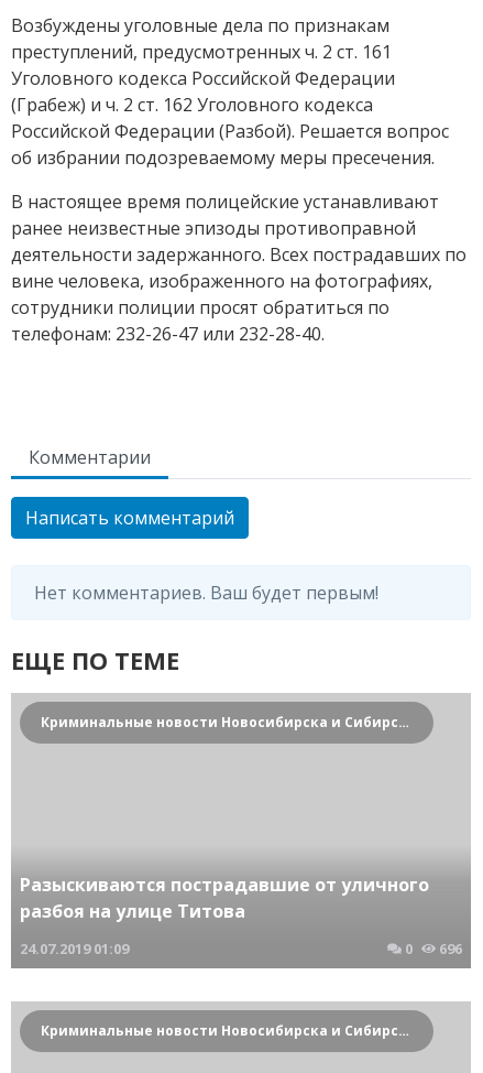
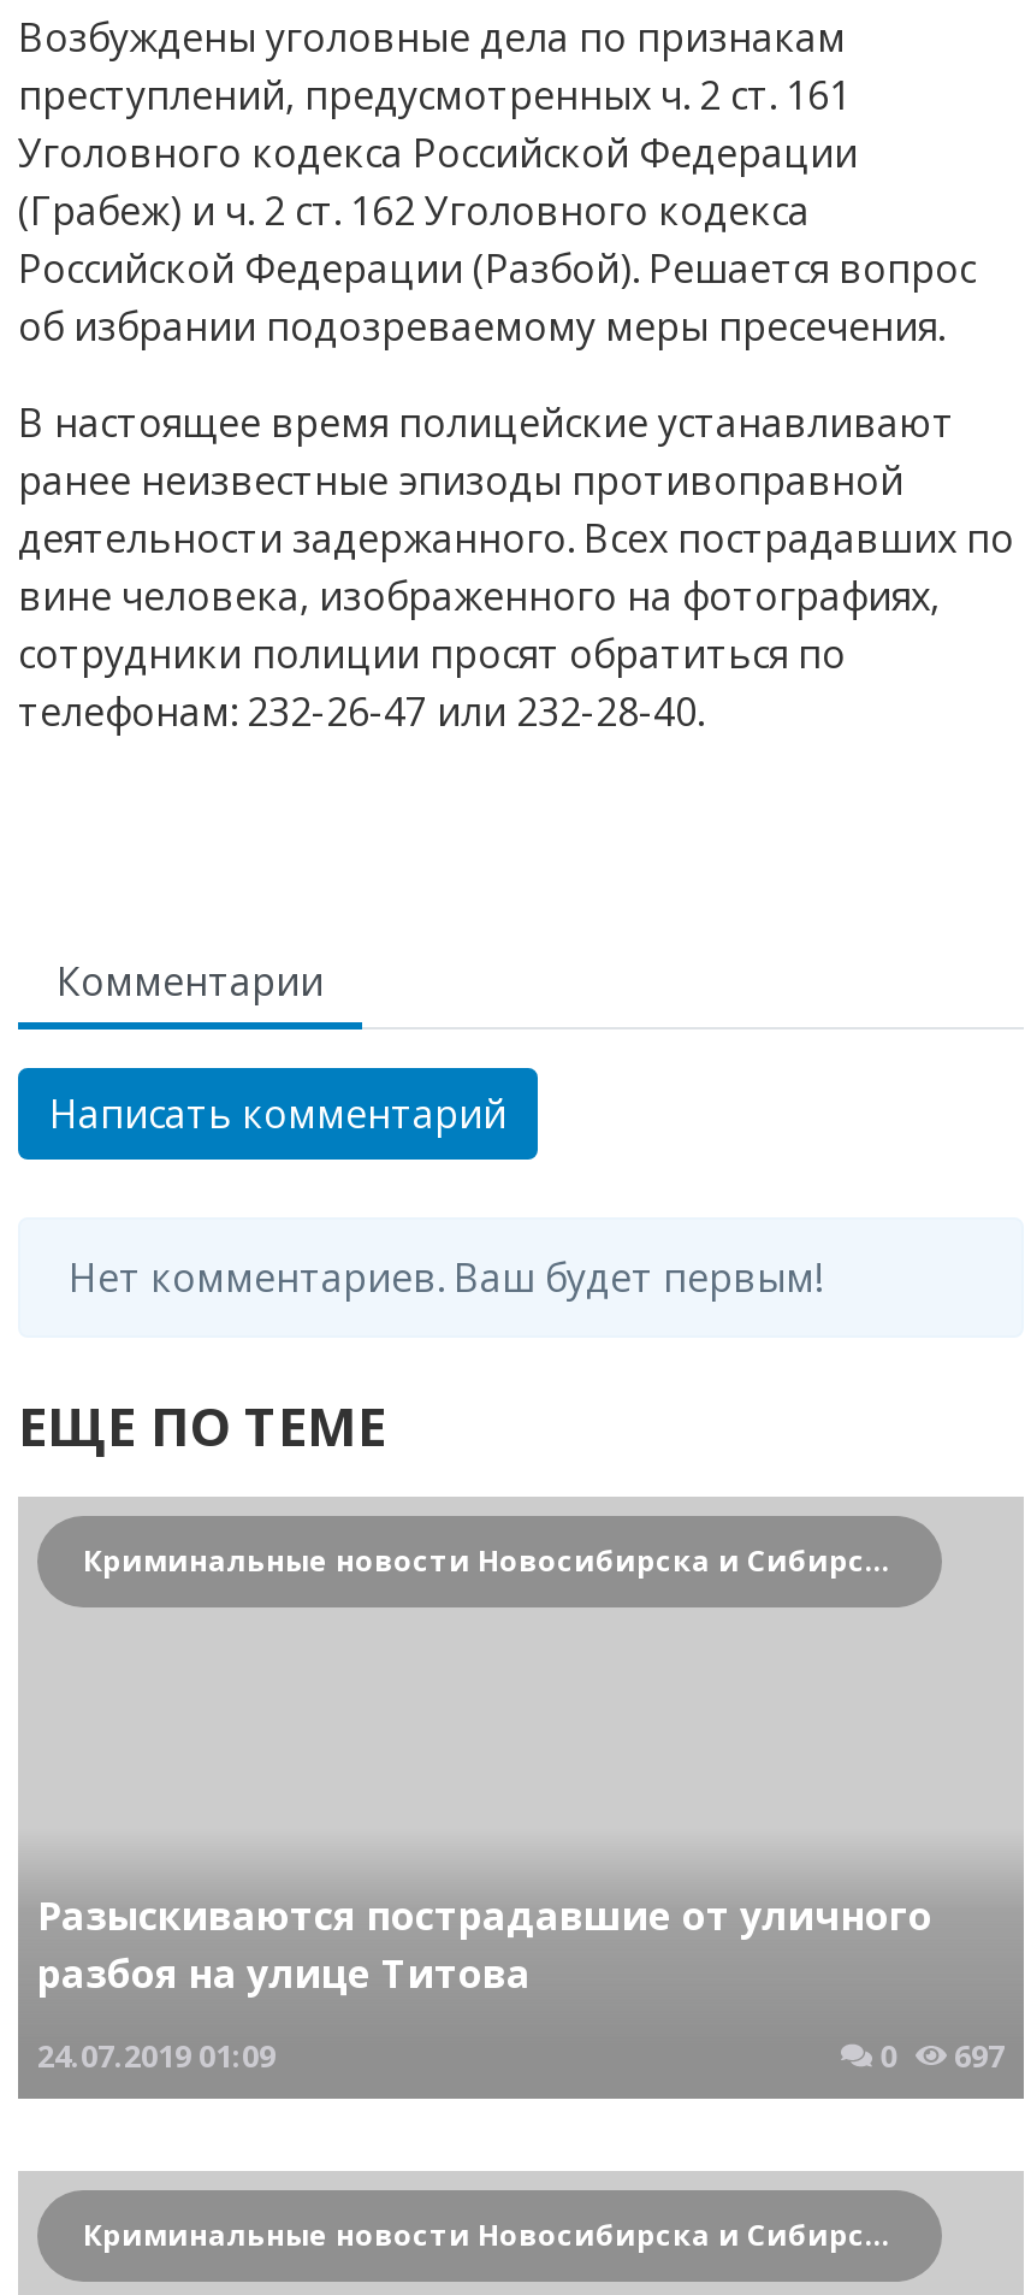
- 0 696
+ 0 697
